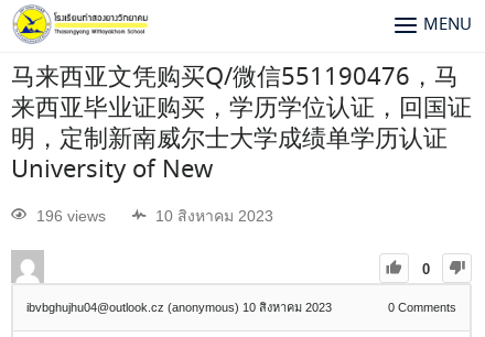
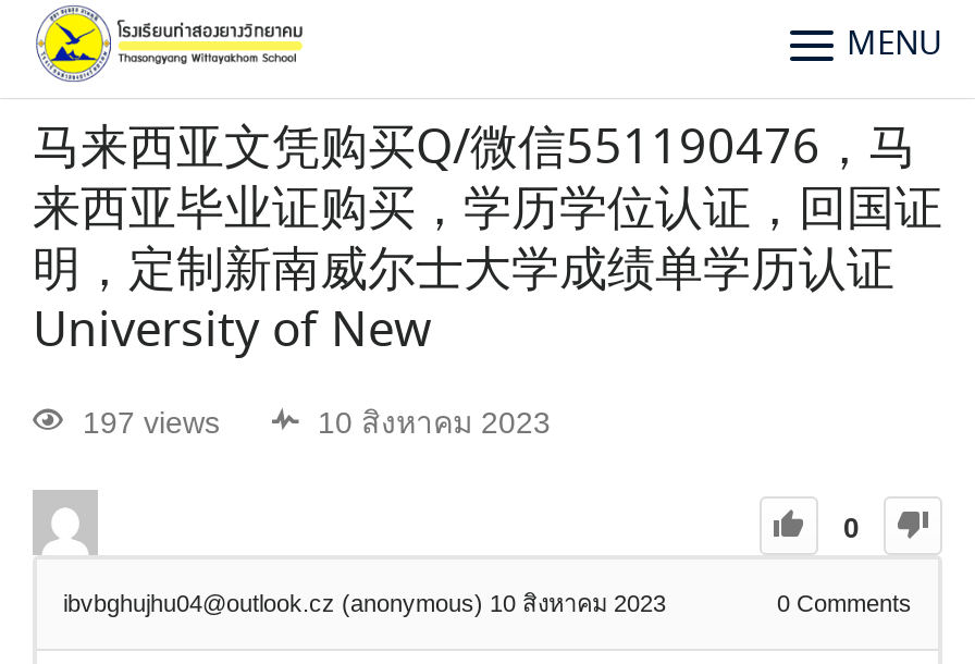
- 196 views
+ 197 views
